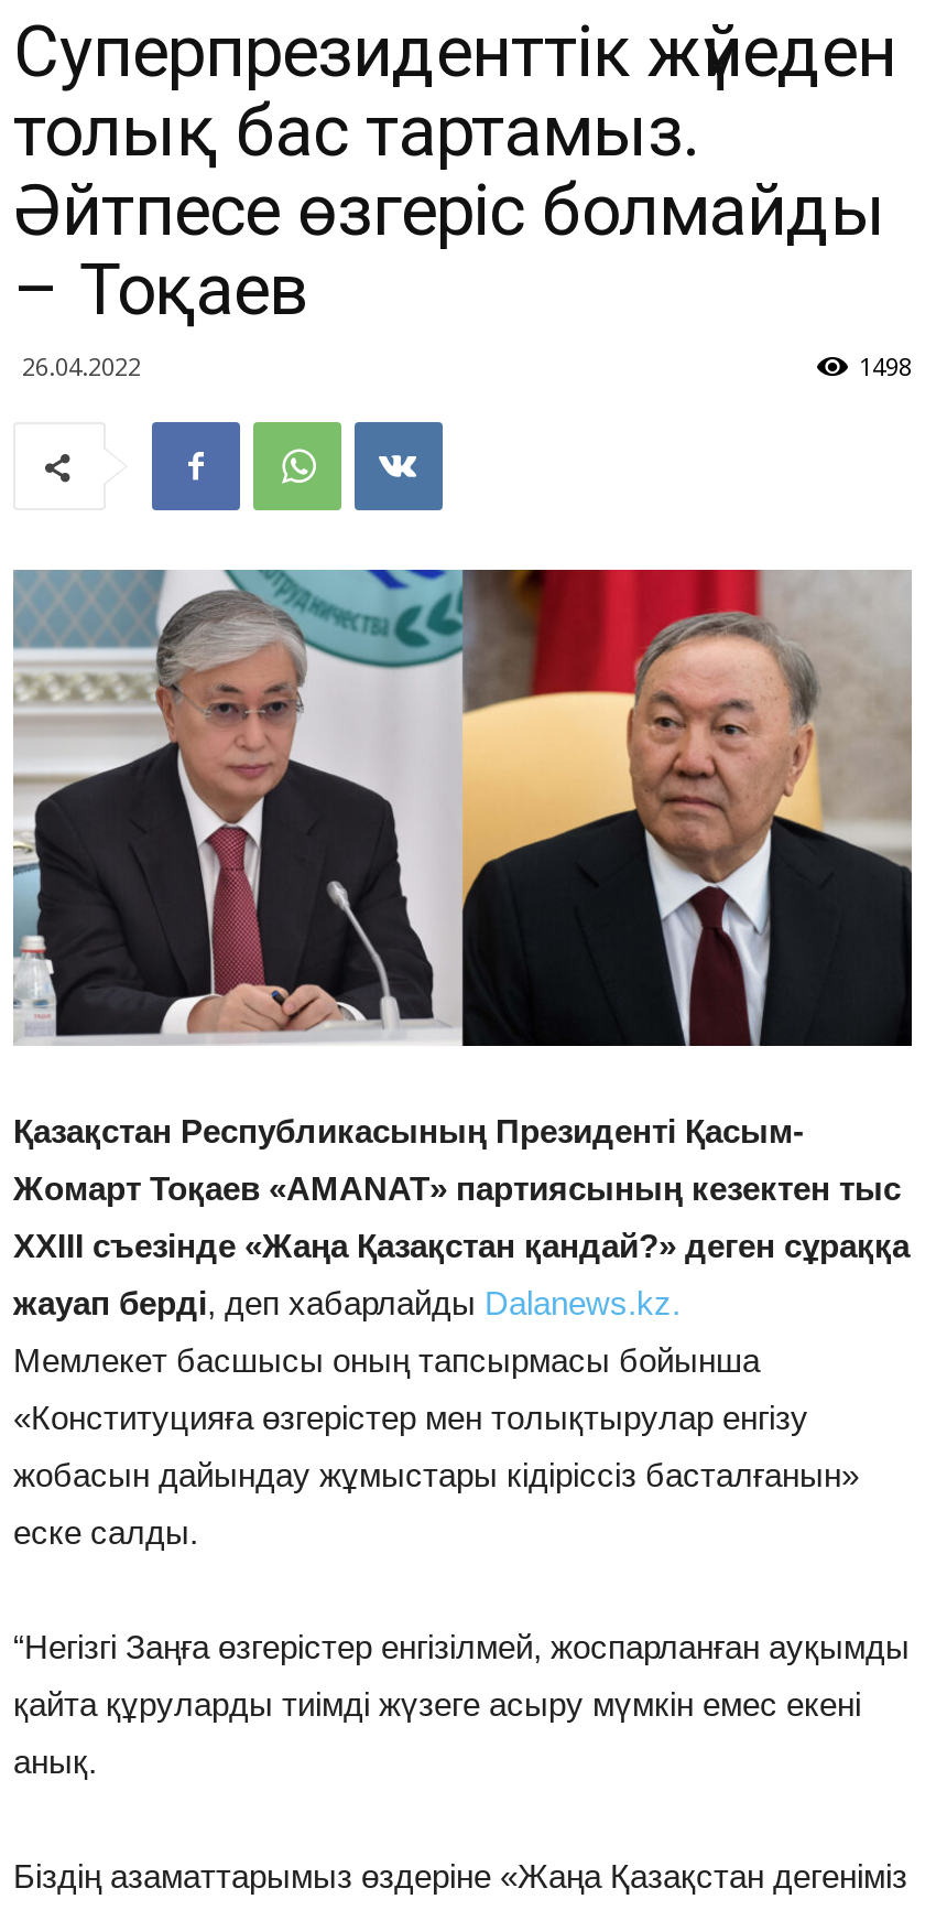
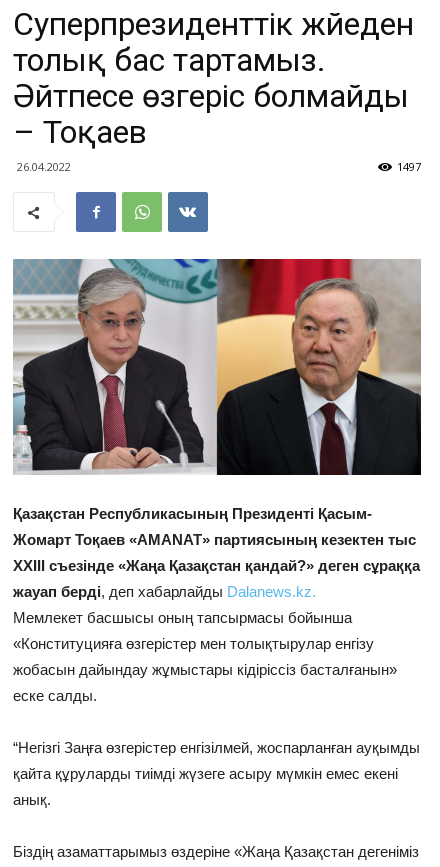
- 1498
+ 1497
